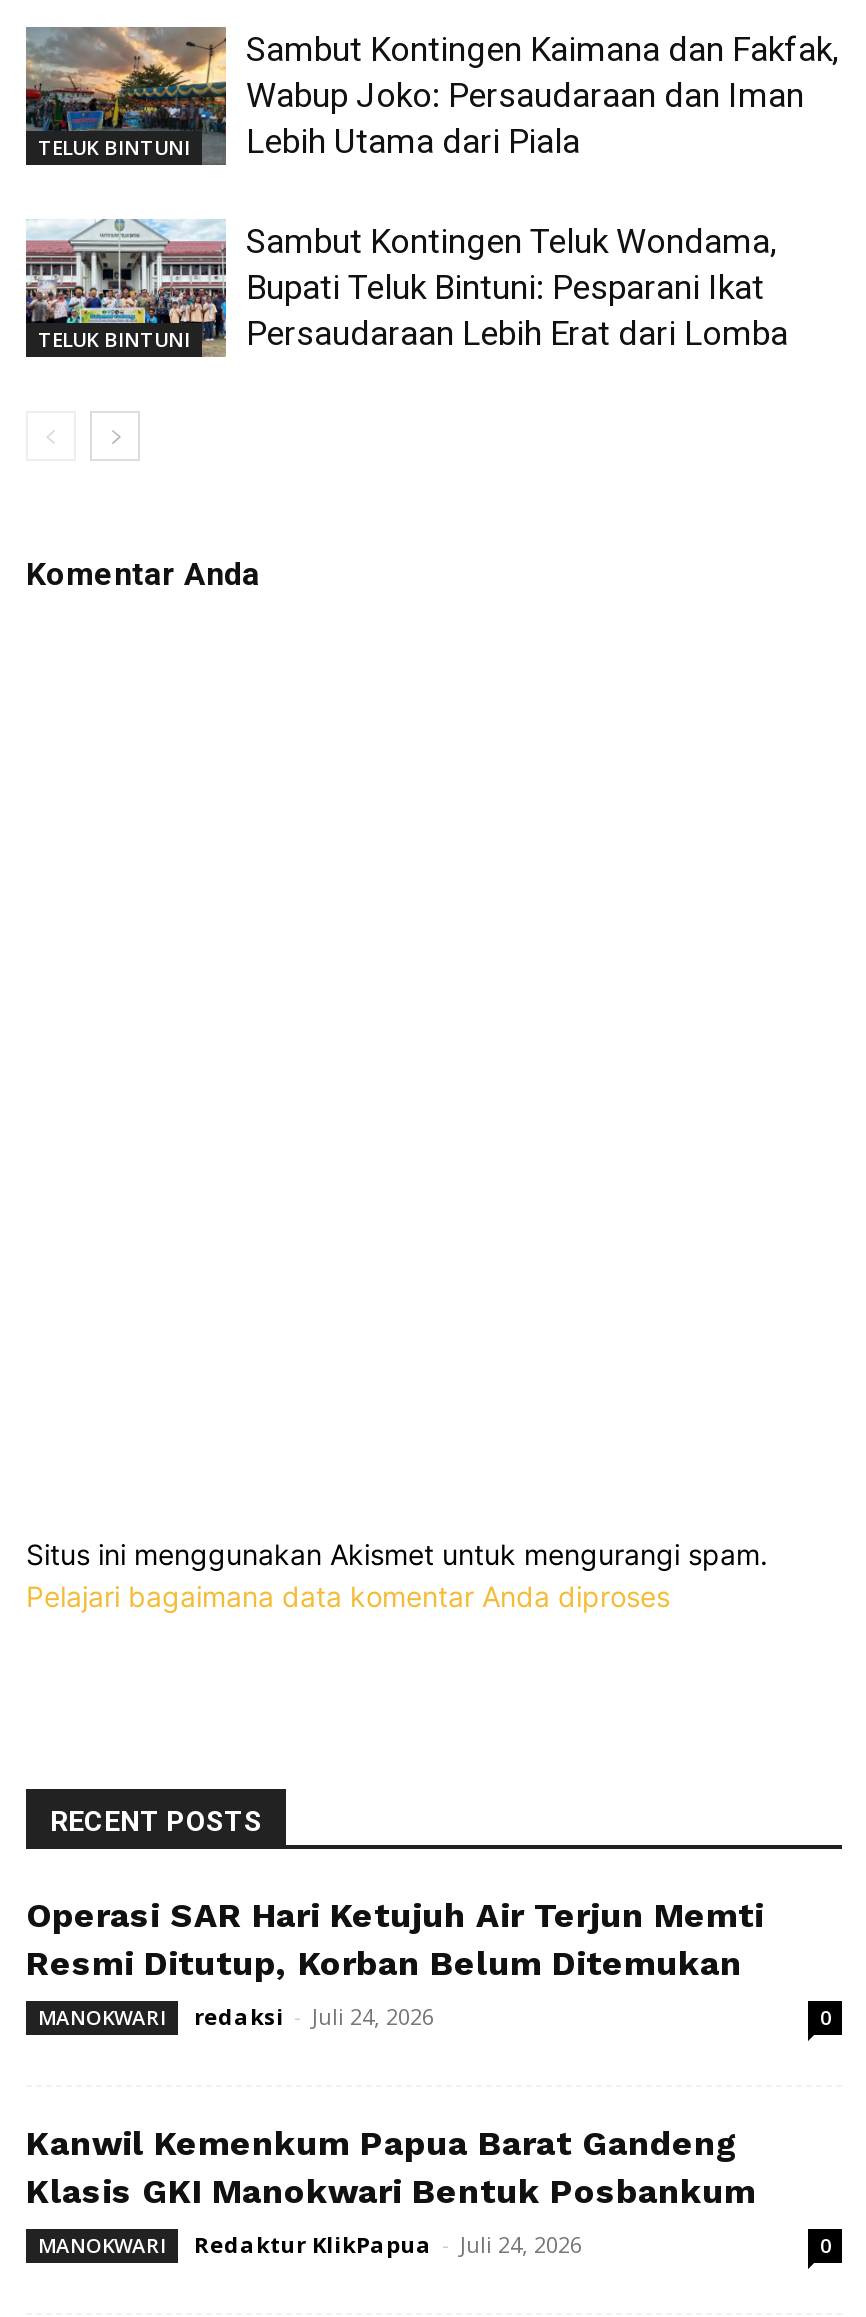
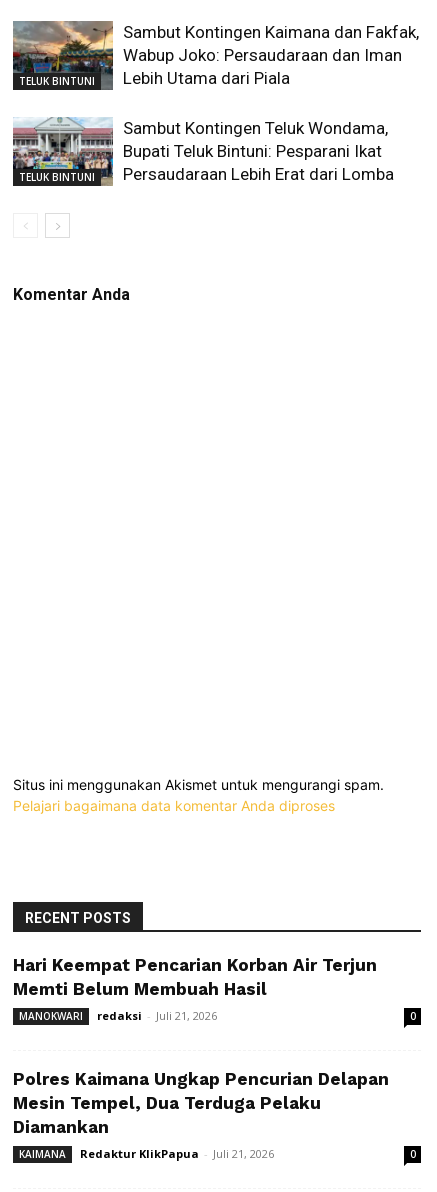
- Operasi SAR Hari Ketujuh Air Terjun Memti
- Resmi Ditutup, Korban Belum Ditemukan
+ Hari Keempat Pencarian Korban Air Terjun
+ Memti Belum Membuah Hasil

- MANOKWARI redaksi - Juli 24, 2026
+ MANOKWARI redaksi - Juli 21, 2026

- Kanwil Kemenkum Papua Barat Gandeng
- Klasis GKI Manokwari Bentuk Posbankum
+ Polres Kaimana Ungkap Pencurian Delapan
+ Mesin Tempel, Dua Terduga Pelaku
+ Diamankan

- MANOKWARI
- Redaktur KlikPapua - Juli 24, 2026
+ KAIMANA
+ Redaktur KlikPapua - Juli 21, 2026
